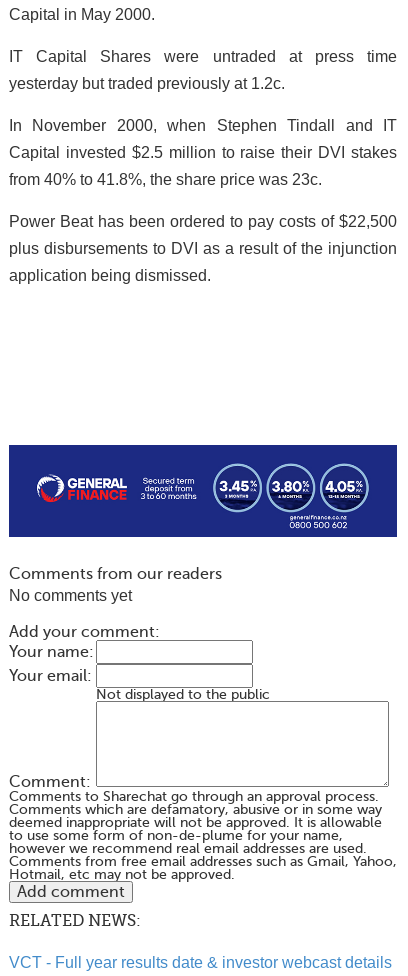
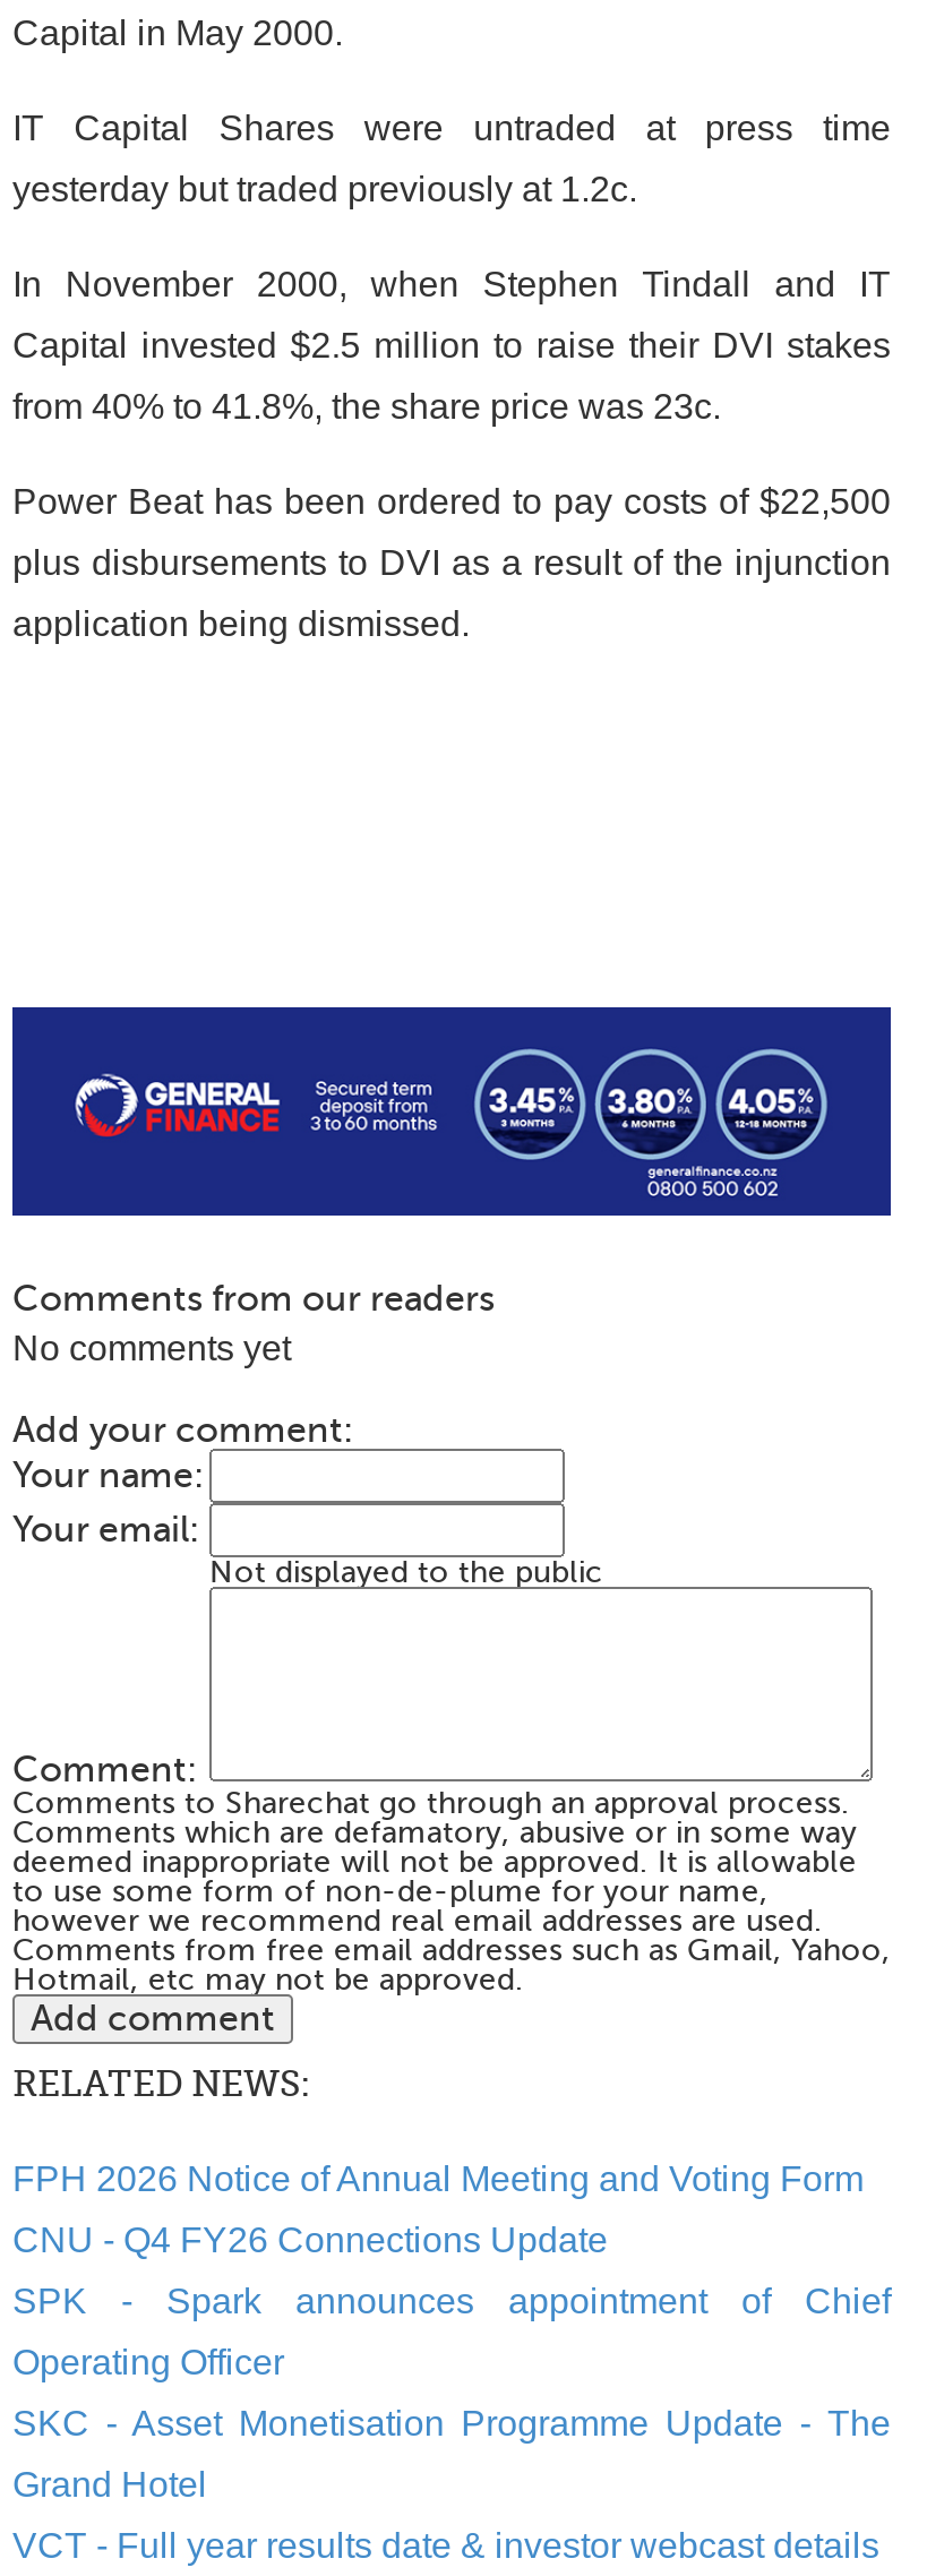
+ FPH 2026 Notice of Annual Meeting and Voting Form
+ CNU - Q4 FY26 Connections Update
+ SPK - Spark announces appointment of Chief
+ Operating Officer
+ SKC - Asset Monetisation Programme Update - The
+ Grand Hotel
